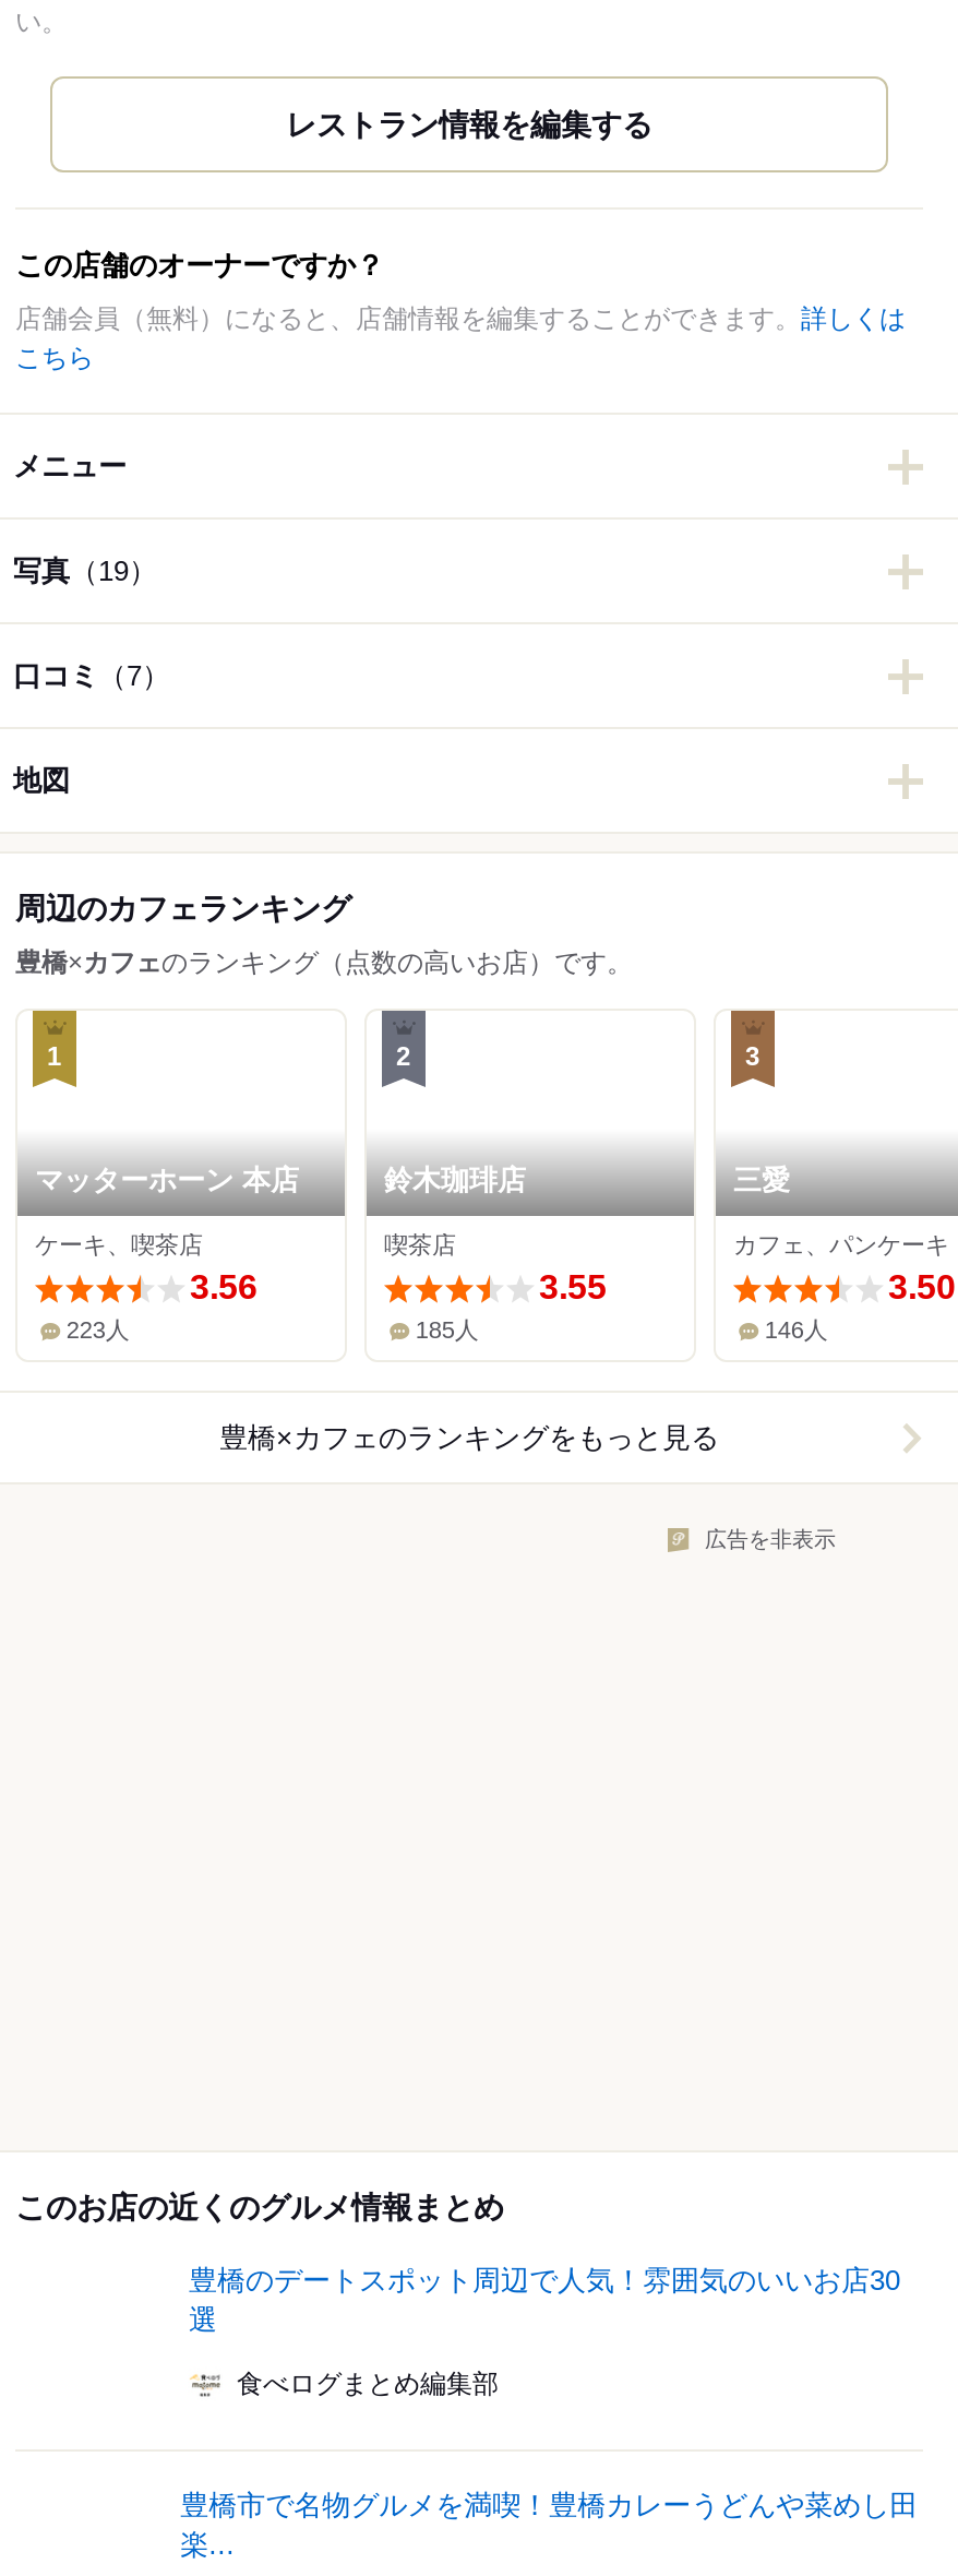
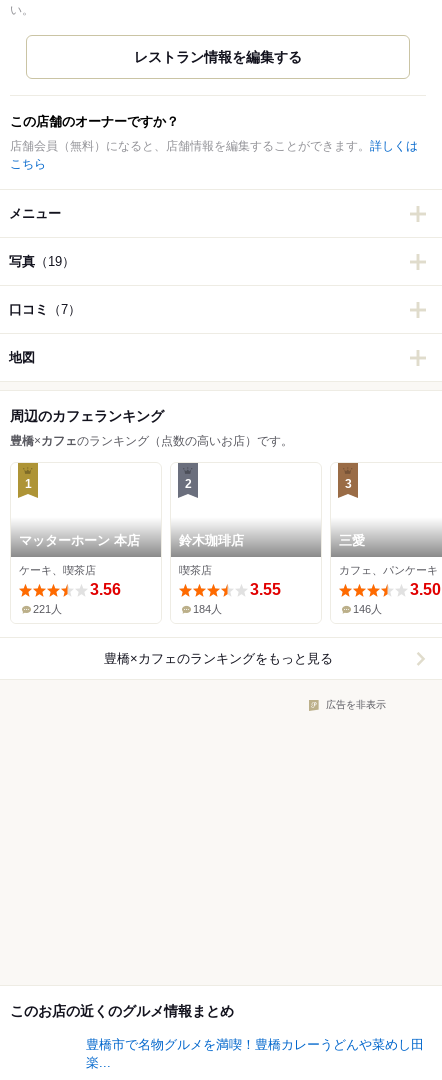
- 223人
+ 221人

- 185人
+ 184人

- 豊橋のデートスポット周辺で人気！雰囲気のいいお店30
- 選
- 食べログまとめ編集部
